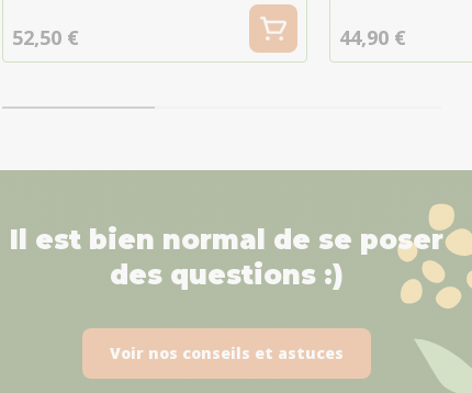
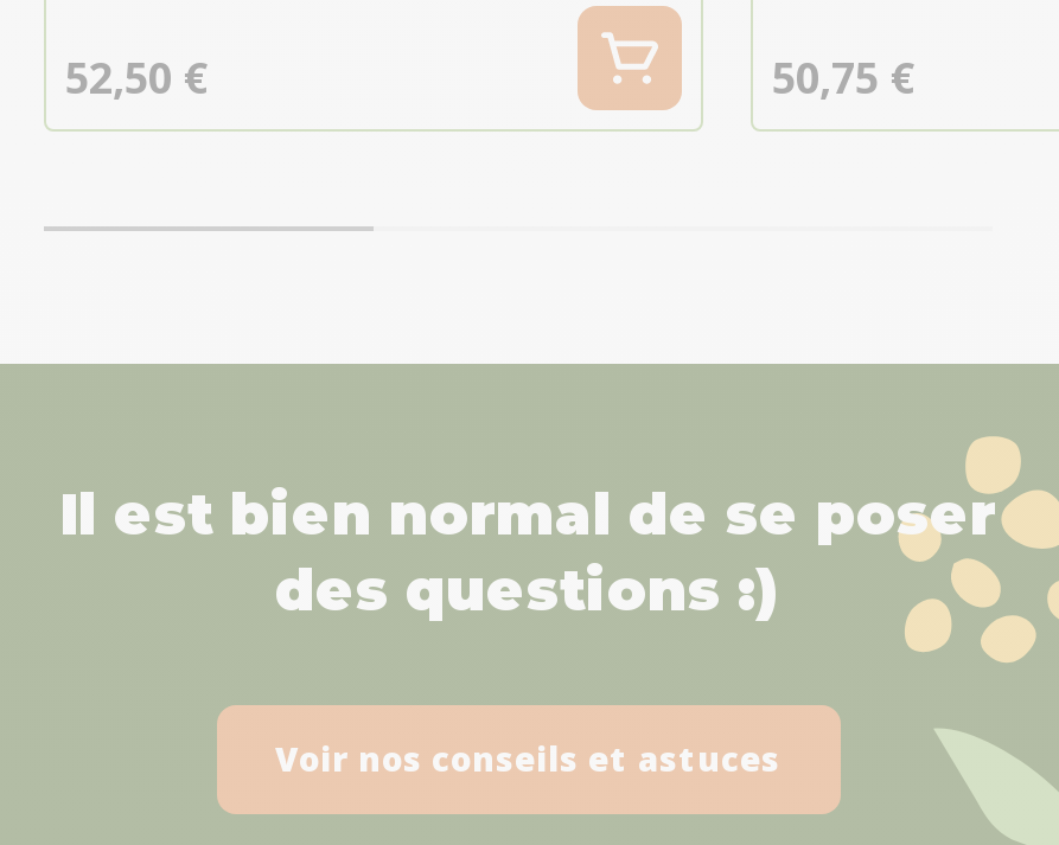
- 44,90 €
+ 50,75 €
